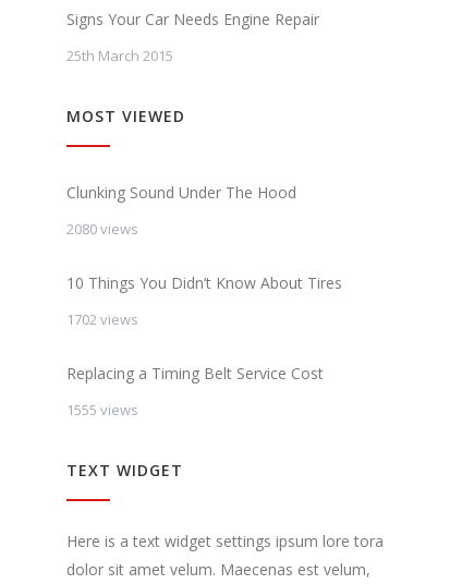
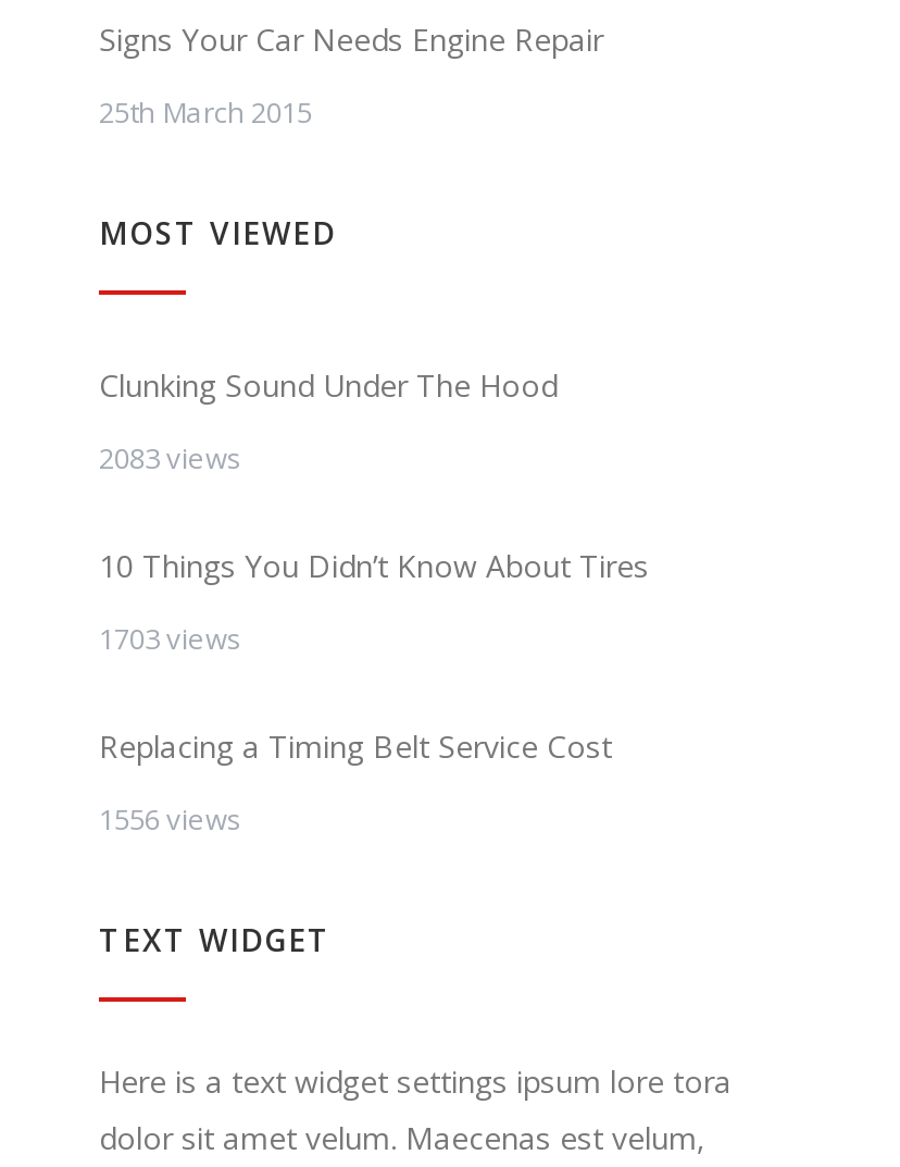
- 2080 views
+ 2083 views

- 1702 views
+ 1703 views

- 1555 views
+ 1556 views
